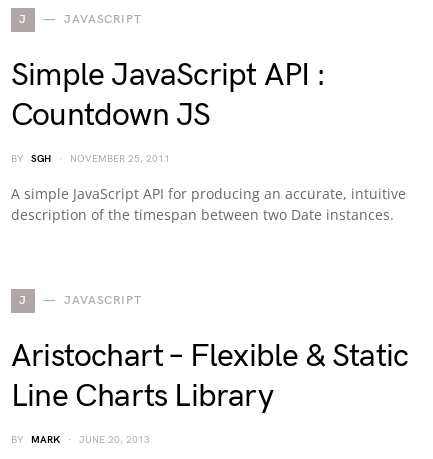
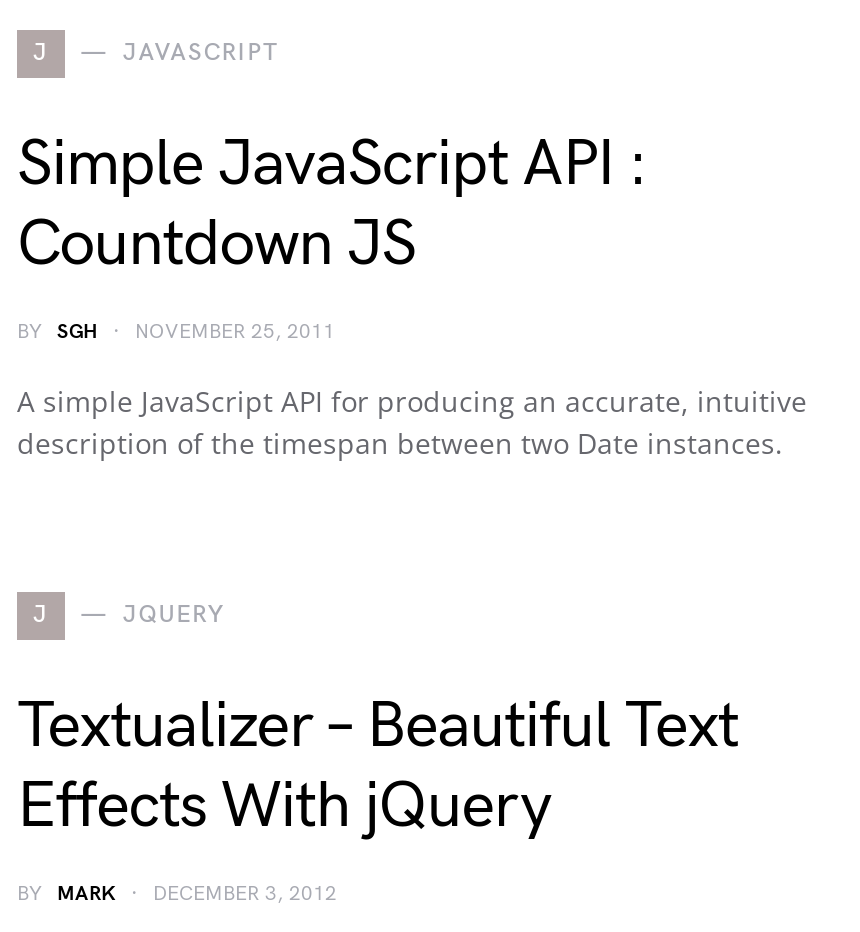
- JAVASCRIPT
+ JQUERY

- Aristochart – Flexible & Static
- Line Charts Library
+ Textualizer – Beautiful Text
+ Effects With jQuery

- BY MARK JUNE 20, 2013
+ BY MARK DECEMBER 3, 2012
